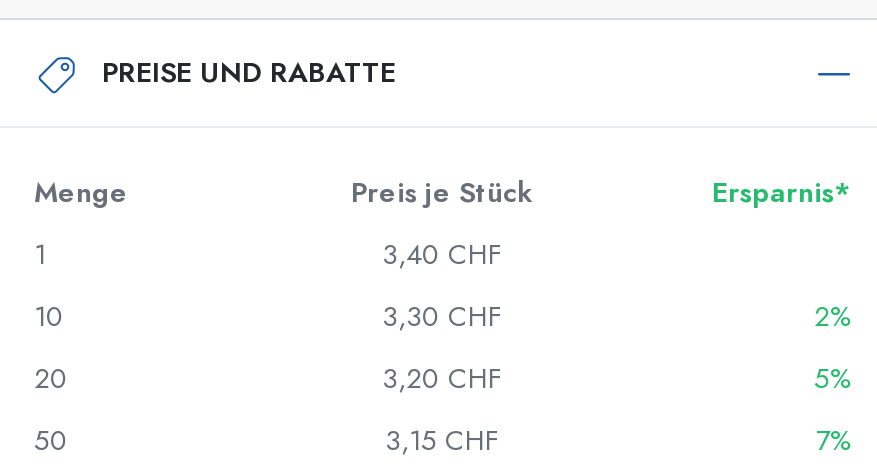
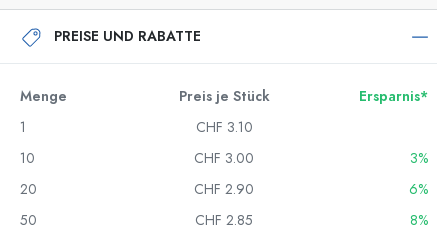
- 3,40 CHF
+ CHF 3.10

- 3,30 CHF
- 2%
+ CHF 3.00
+ 3%

- 3,20 CHF
- 5%
+ CHF 2.90
+ 6%

- 3,15 CHF
- 7%
+ CHF 2.85
+ 8%
